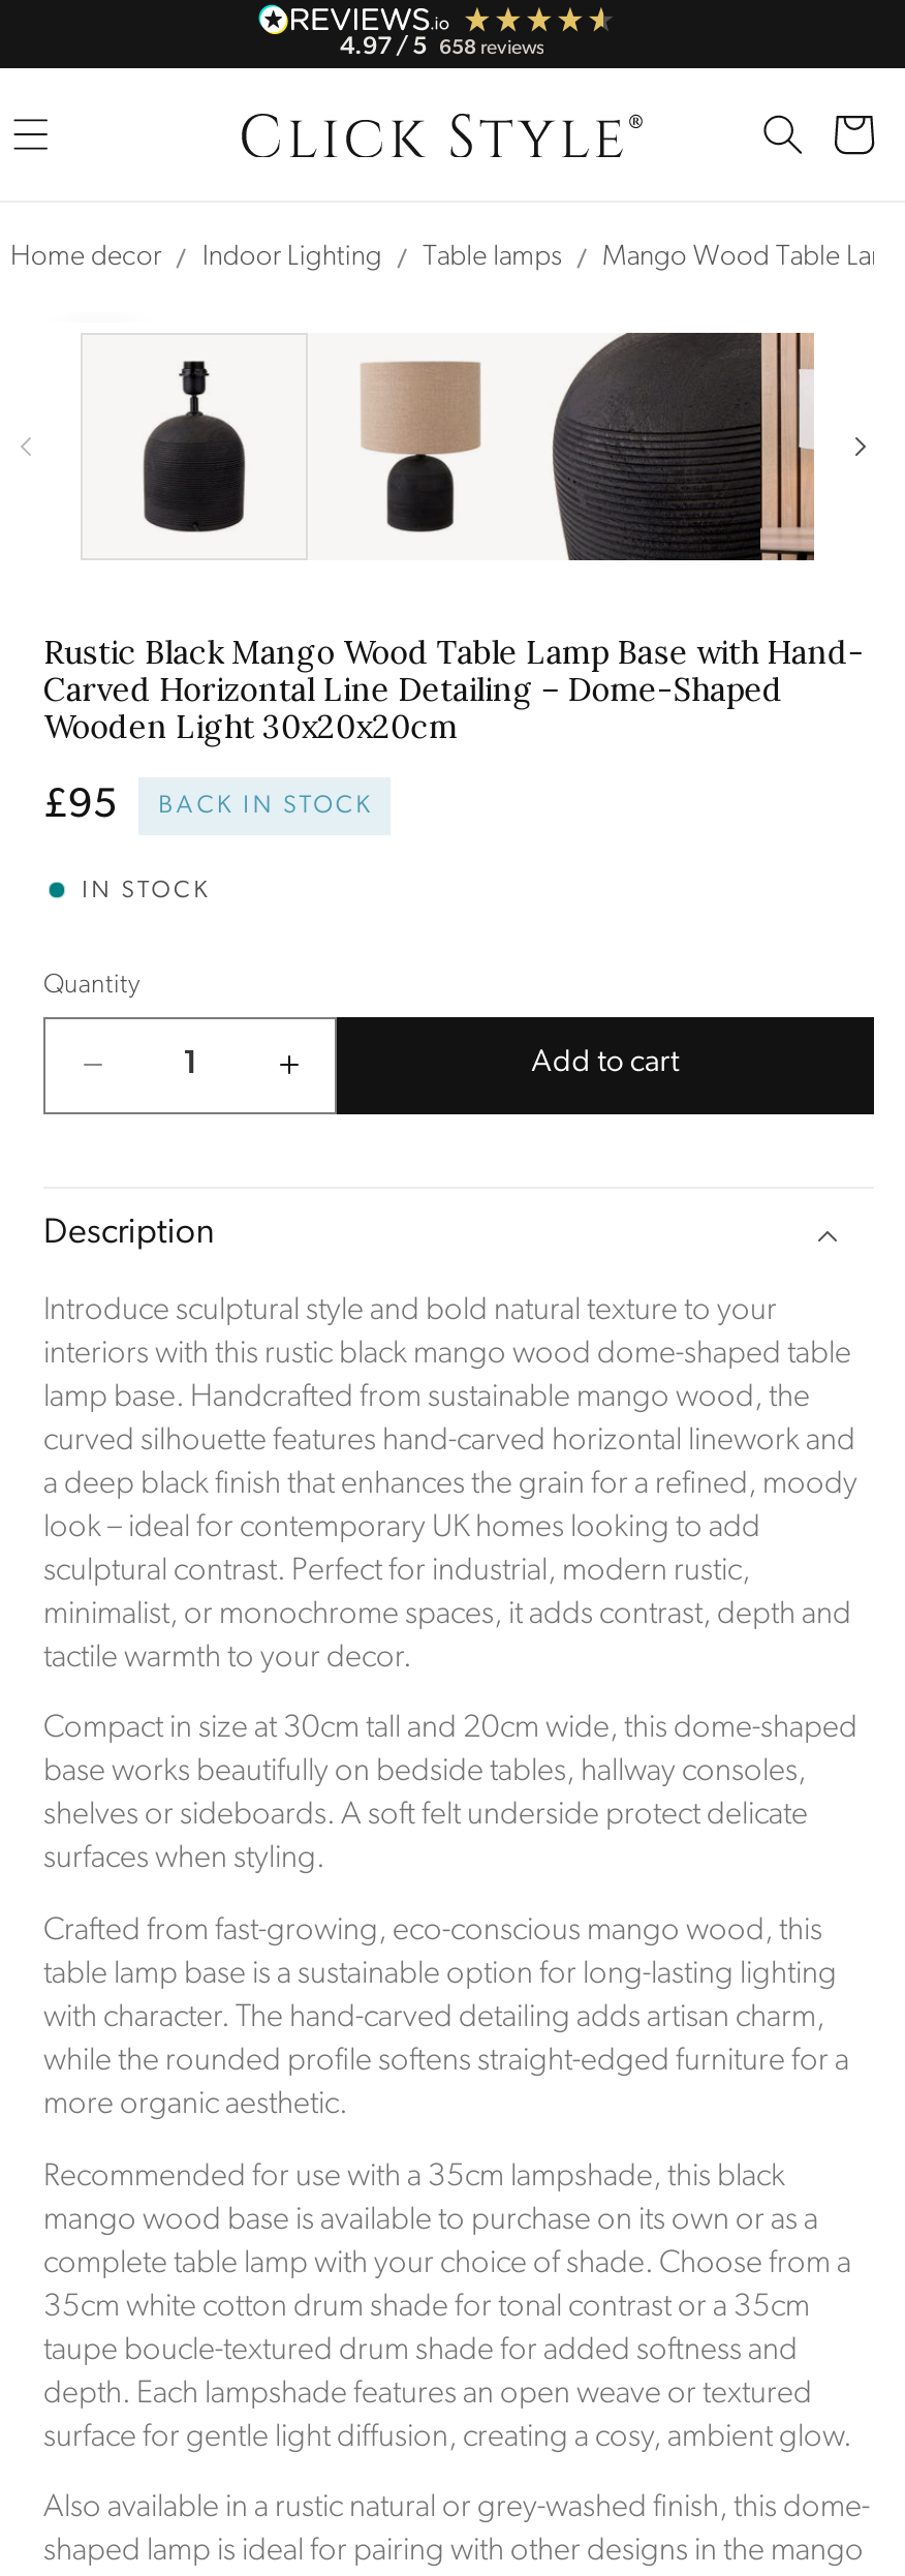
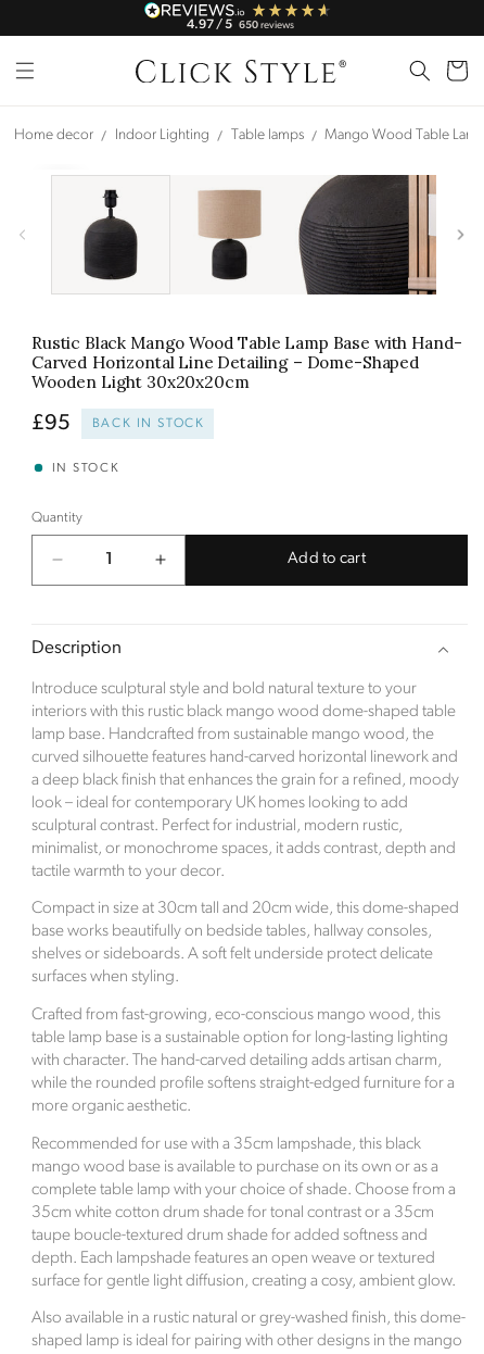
- 4.97 / 5 658 reviews
+ 4.97 / 5 650 reviews
